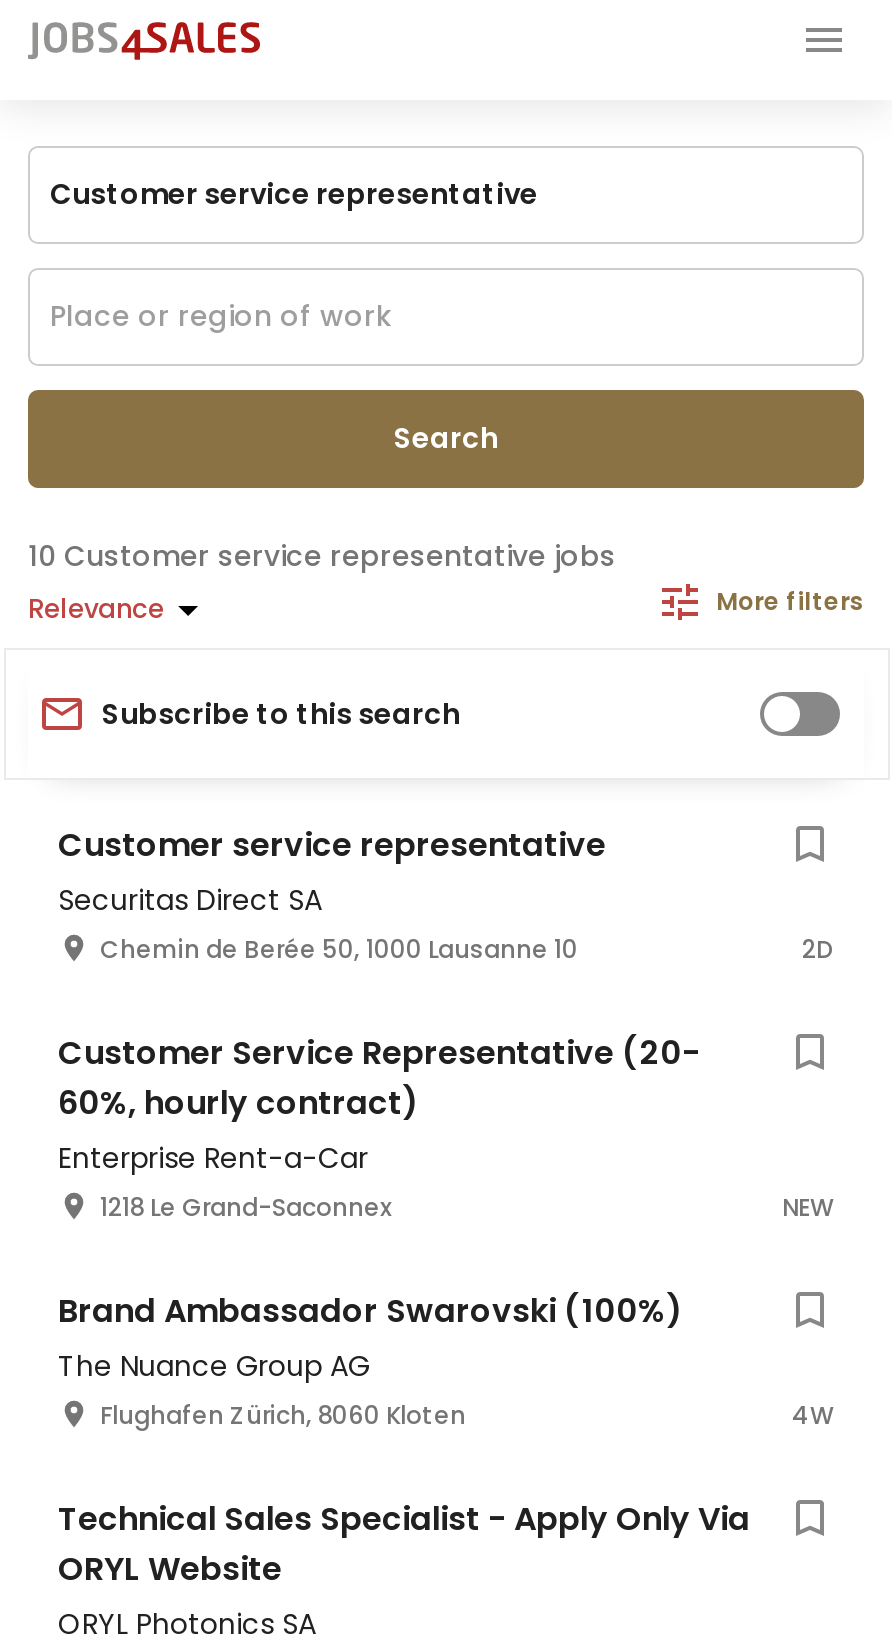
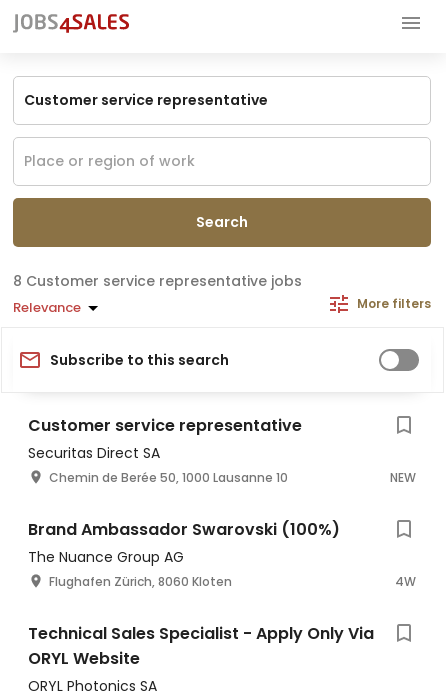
- 2D
- Customer Service Representative (20-
- 60%, hourly contract)
- Enterprise Rent-a-Car
- 1218 Le Grand-Saconnex
